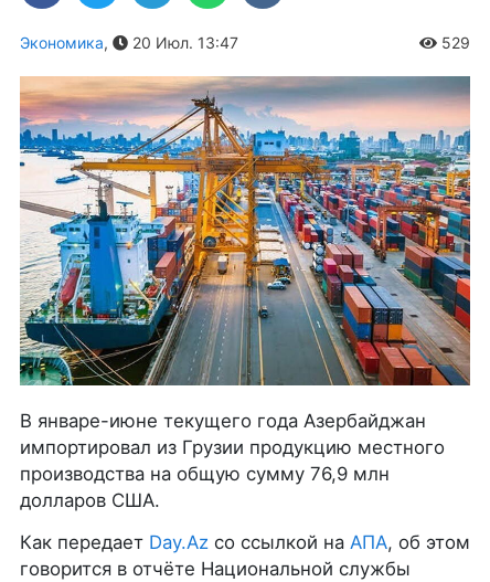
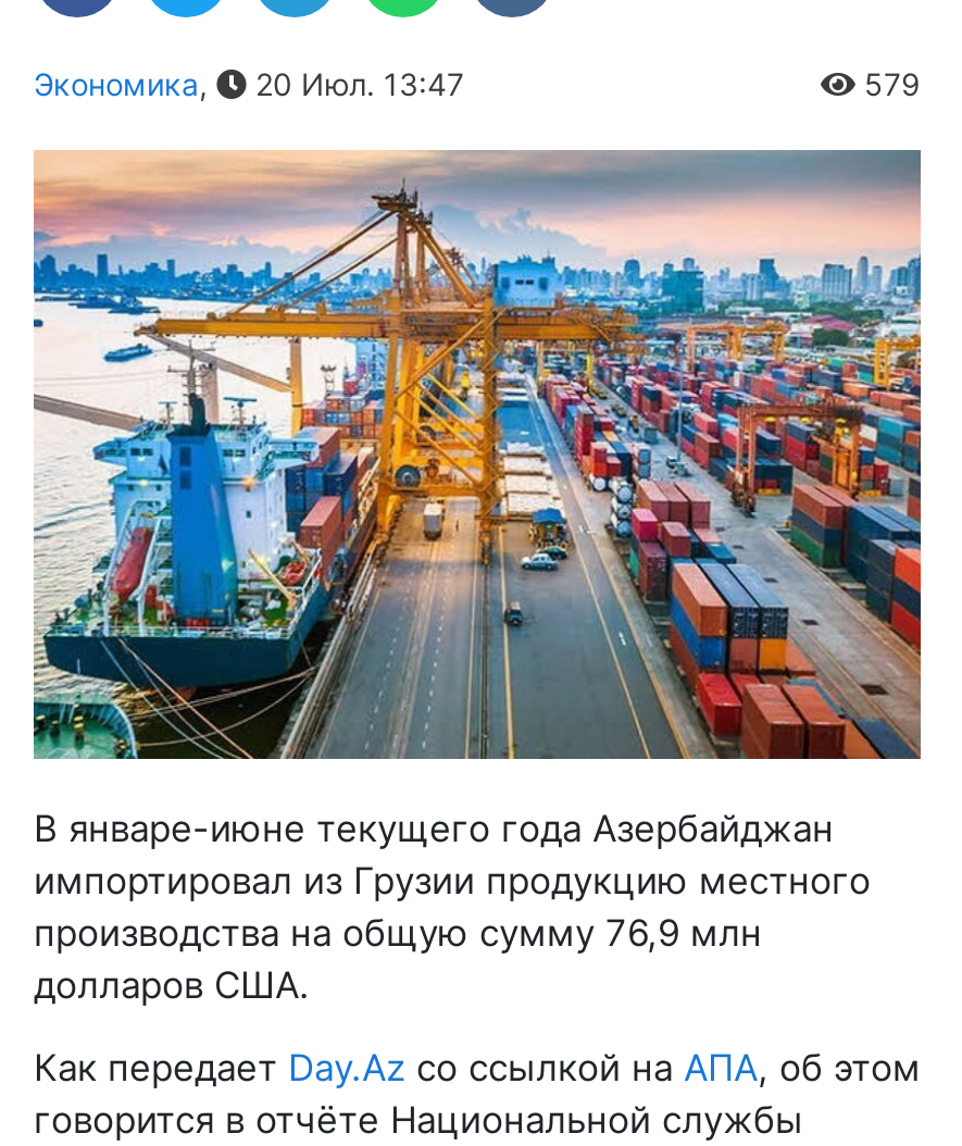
- 529
+ 579
